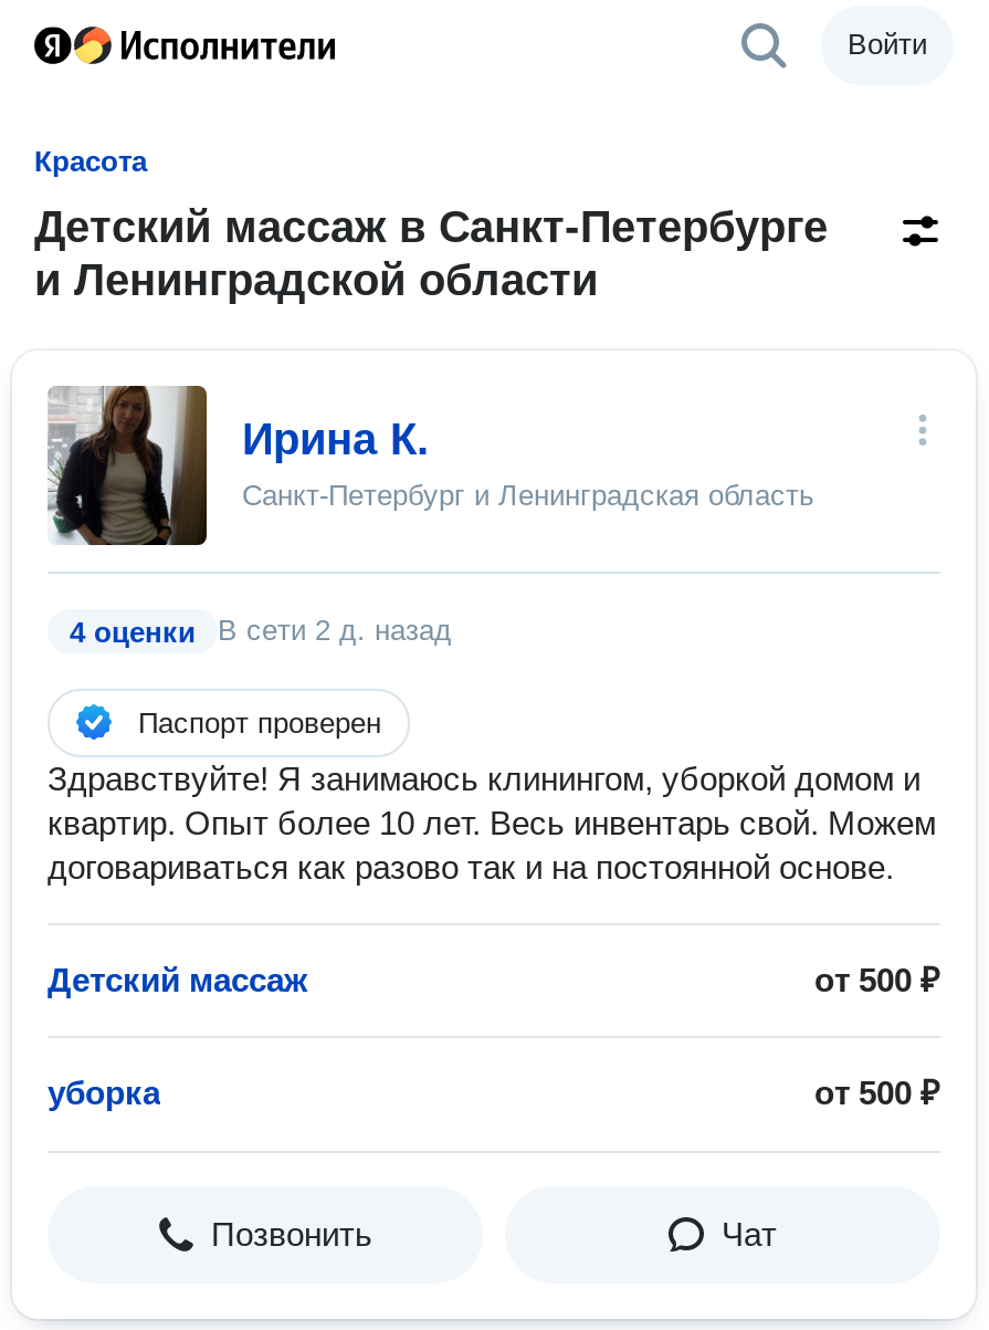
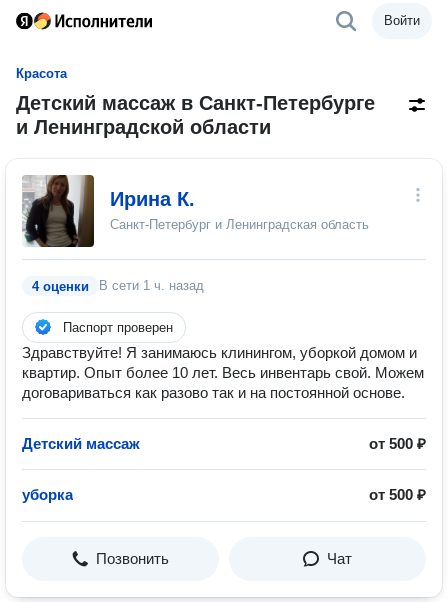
- 4 оценки В сети 2 д. назад
+ 4 оценки В сети 1 ч. назад
